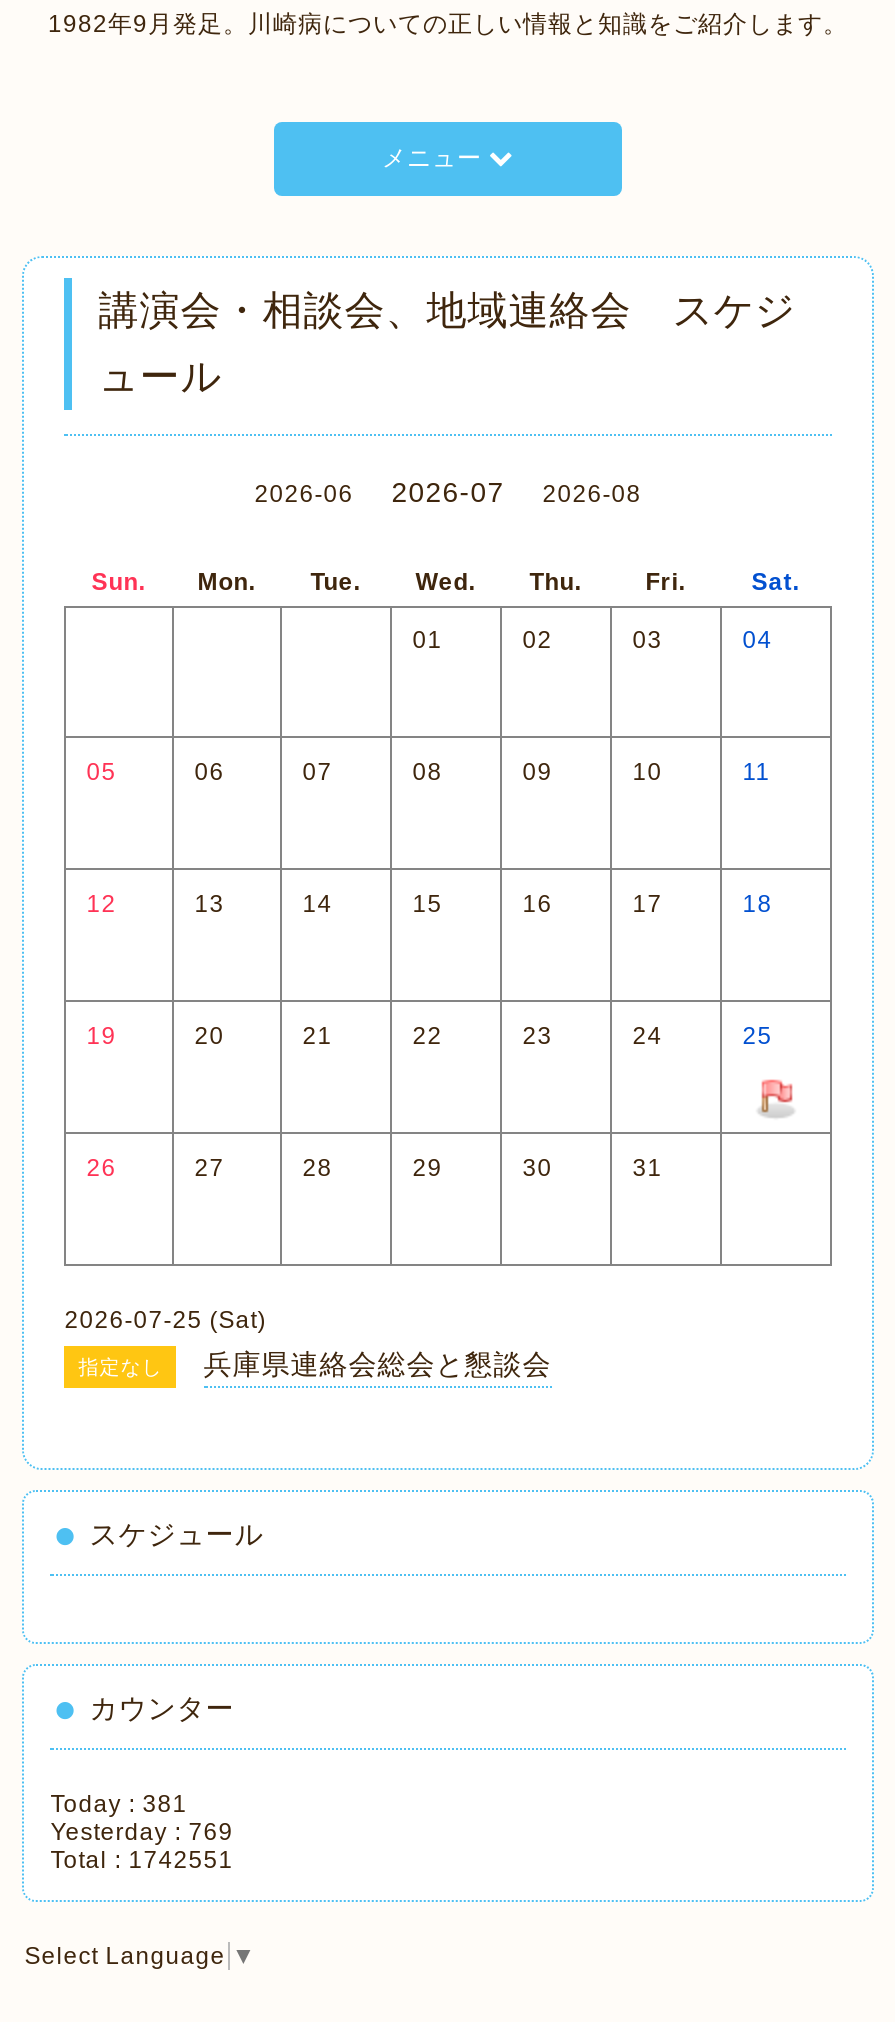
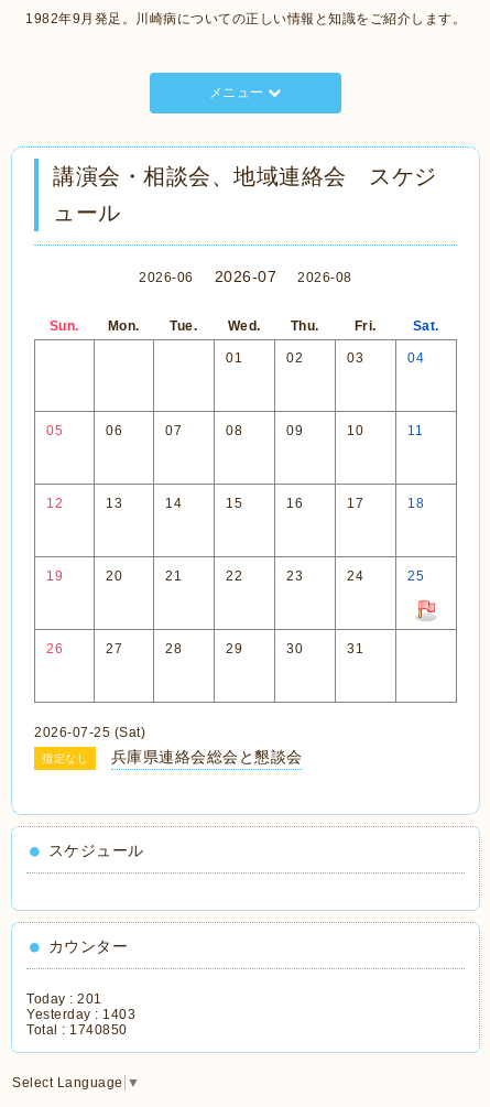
- Today : 381
+ Today : 201

- Yesterday : 769
+ Yesterday : 1403

- Total : 1742551
+ Total : 1740850
